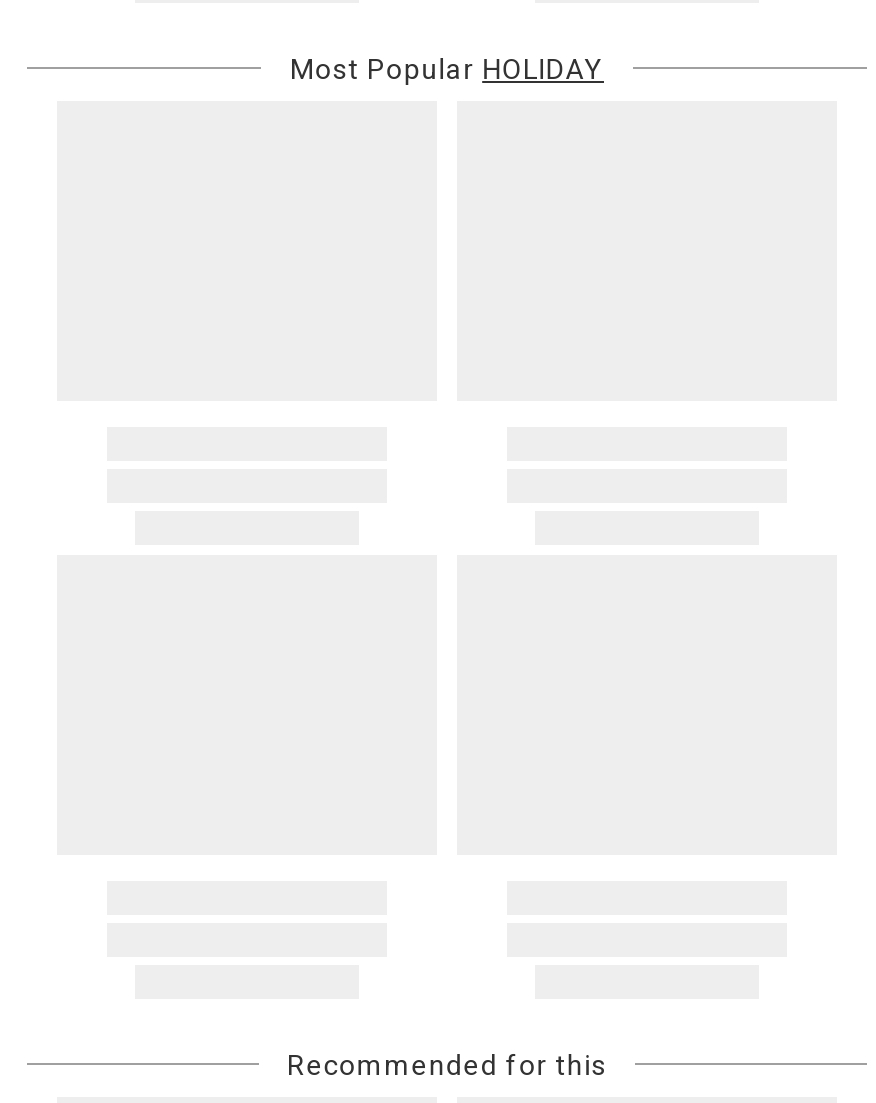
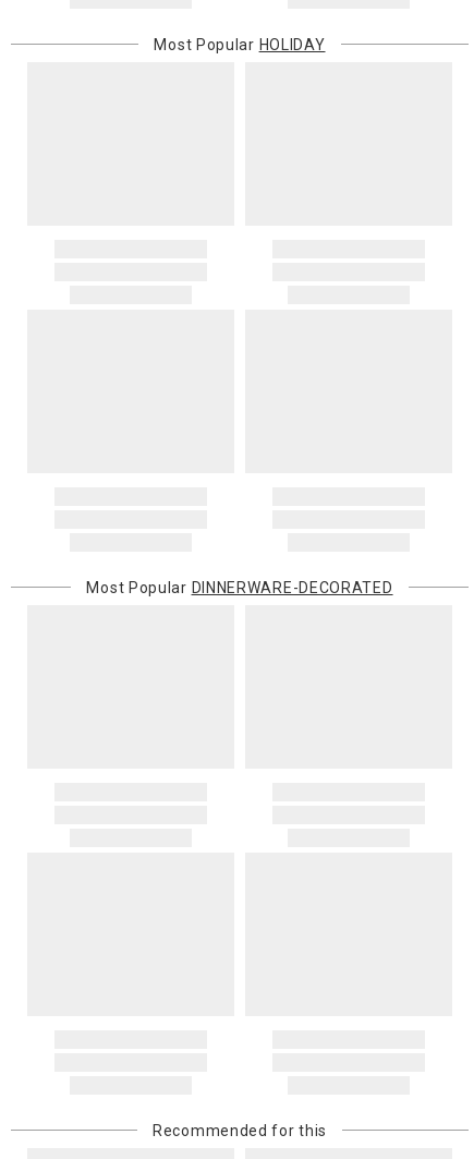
+ Most Popular DINNERWARE-DECORATED
